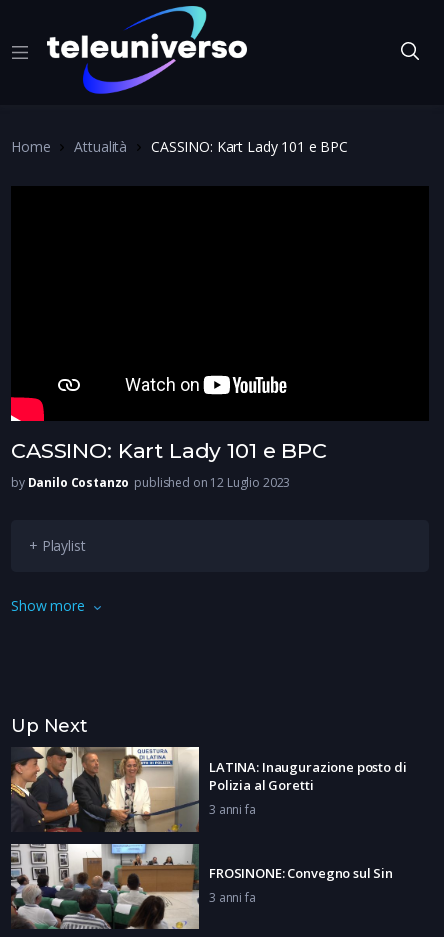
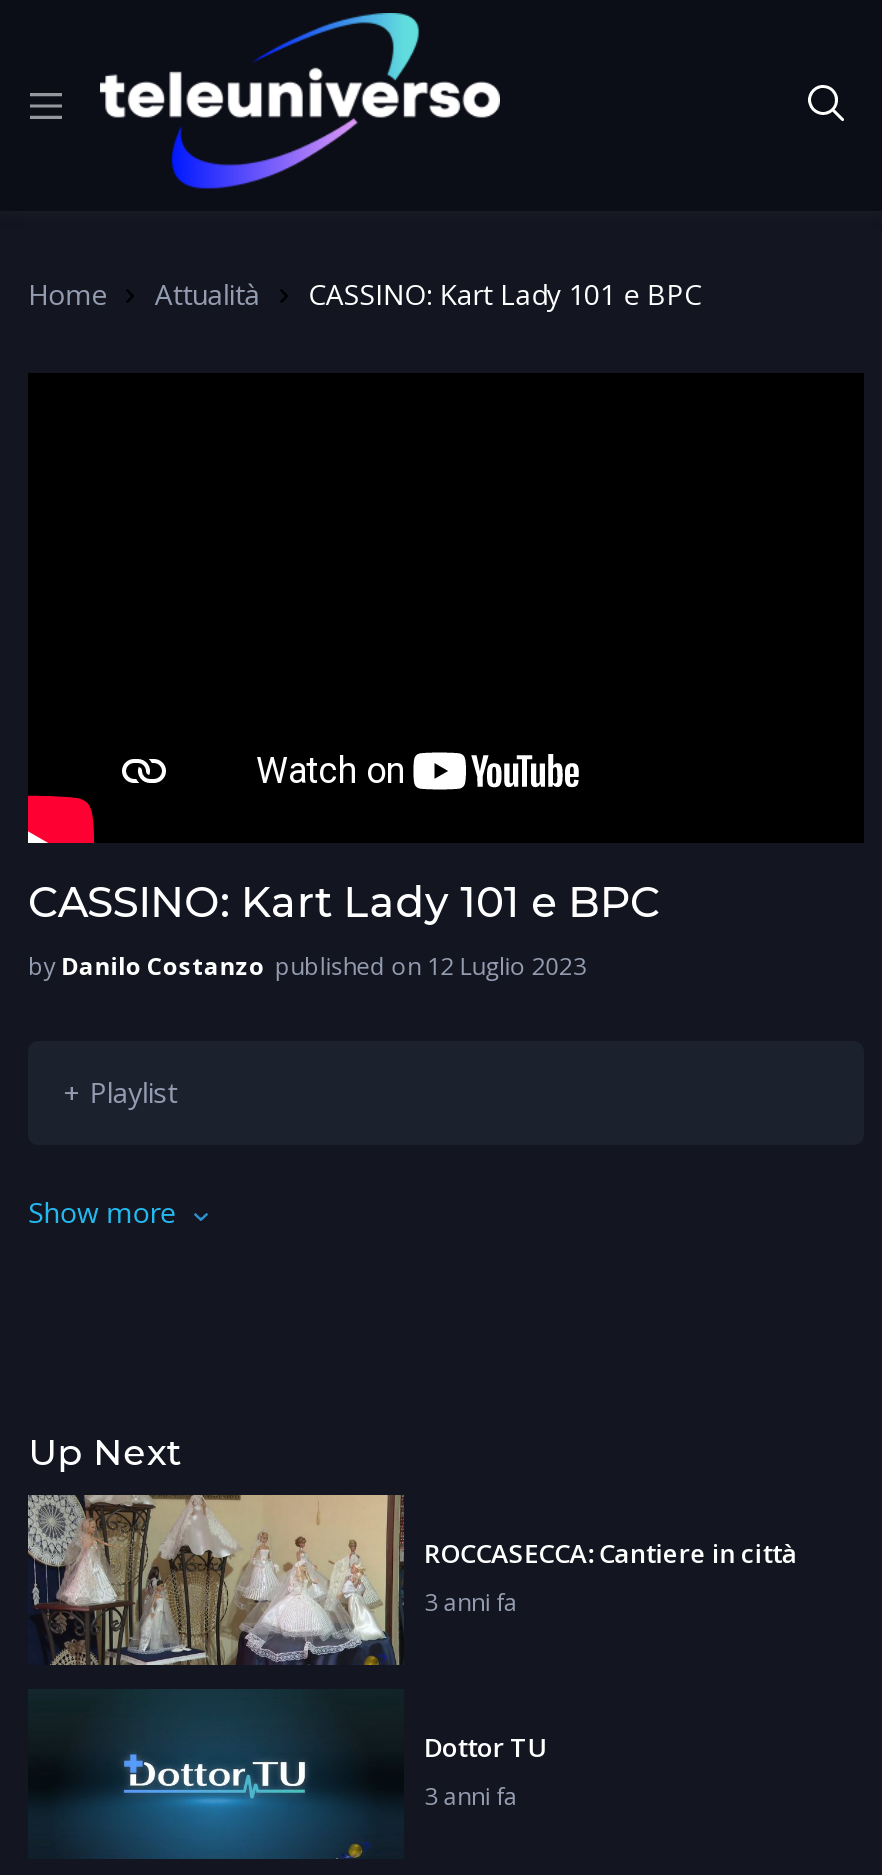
- [image]
- LATINA: Inaugurazione posto di
- Polizia al Goretti
+ [image]
+ ROCCASECCA: Cantiere in città

- [image]
- FROSINONE: Convegno sul Sin
+ [image]
+ Dottor TU
